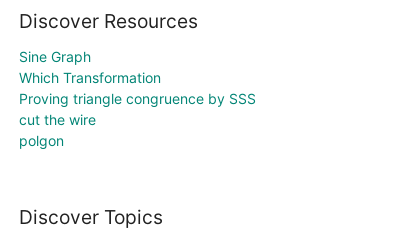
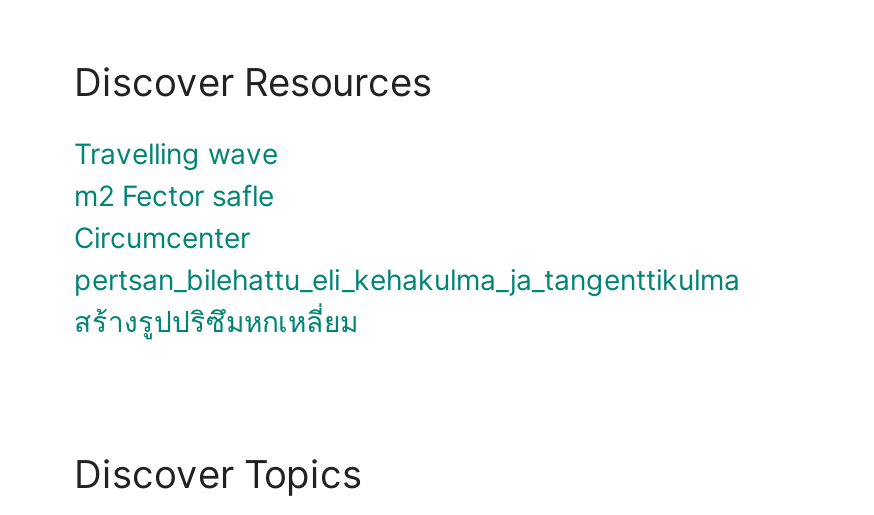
- Sine Graph
- Which Transformation
- Proving triangle congruence by SSS
- cut the wire
- polgon
+ Travelling wave
+ m2 Fector safle
+ Circumcenter
+ pertsan_bilehattu_eli_kehakulma_ja_tangenttikulma
+ สร้างรูปปริซึมหกเหลี่ยม
